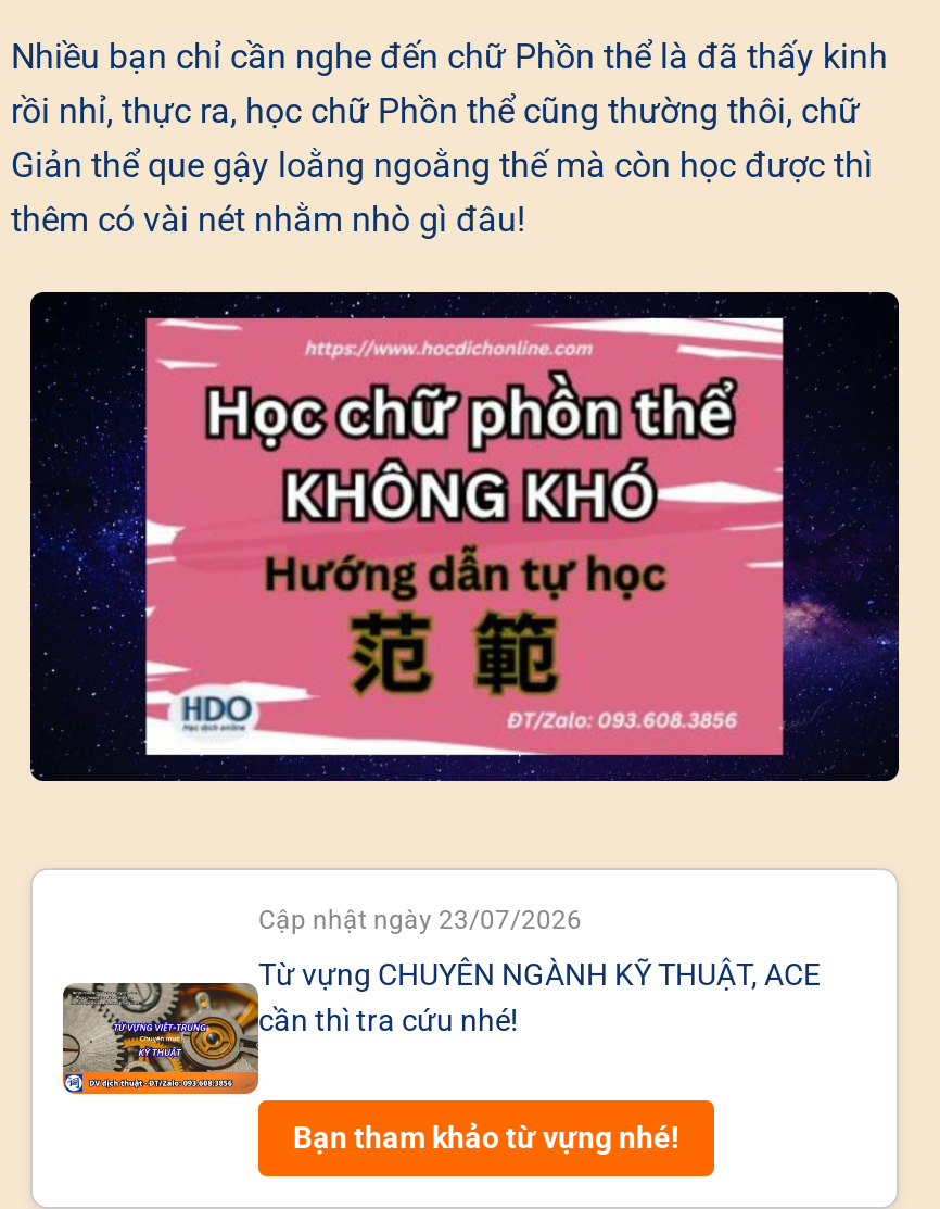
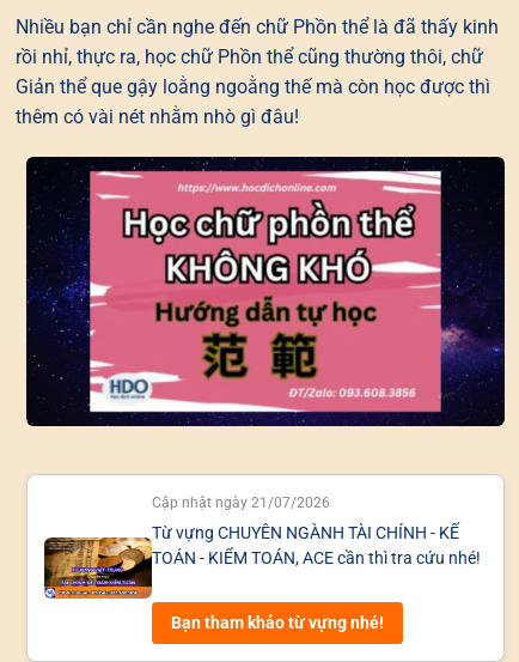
- Cập nhật ngày 23/07/2026
+ Cập nhật ngày 21/07/2026

- [image]
- Từ vựng CHUYÊN NGÀNH KỸ THUẬT, ACE
- cần thì tra cứu nhé!
+ [image]
+ Từ vựng CHUYÊN NGÀNH TÀI CHÍNH - KẾ
+ TOÁN - KIỂM TOÁN, ACE cần thì tra cứu nhé!
